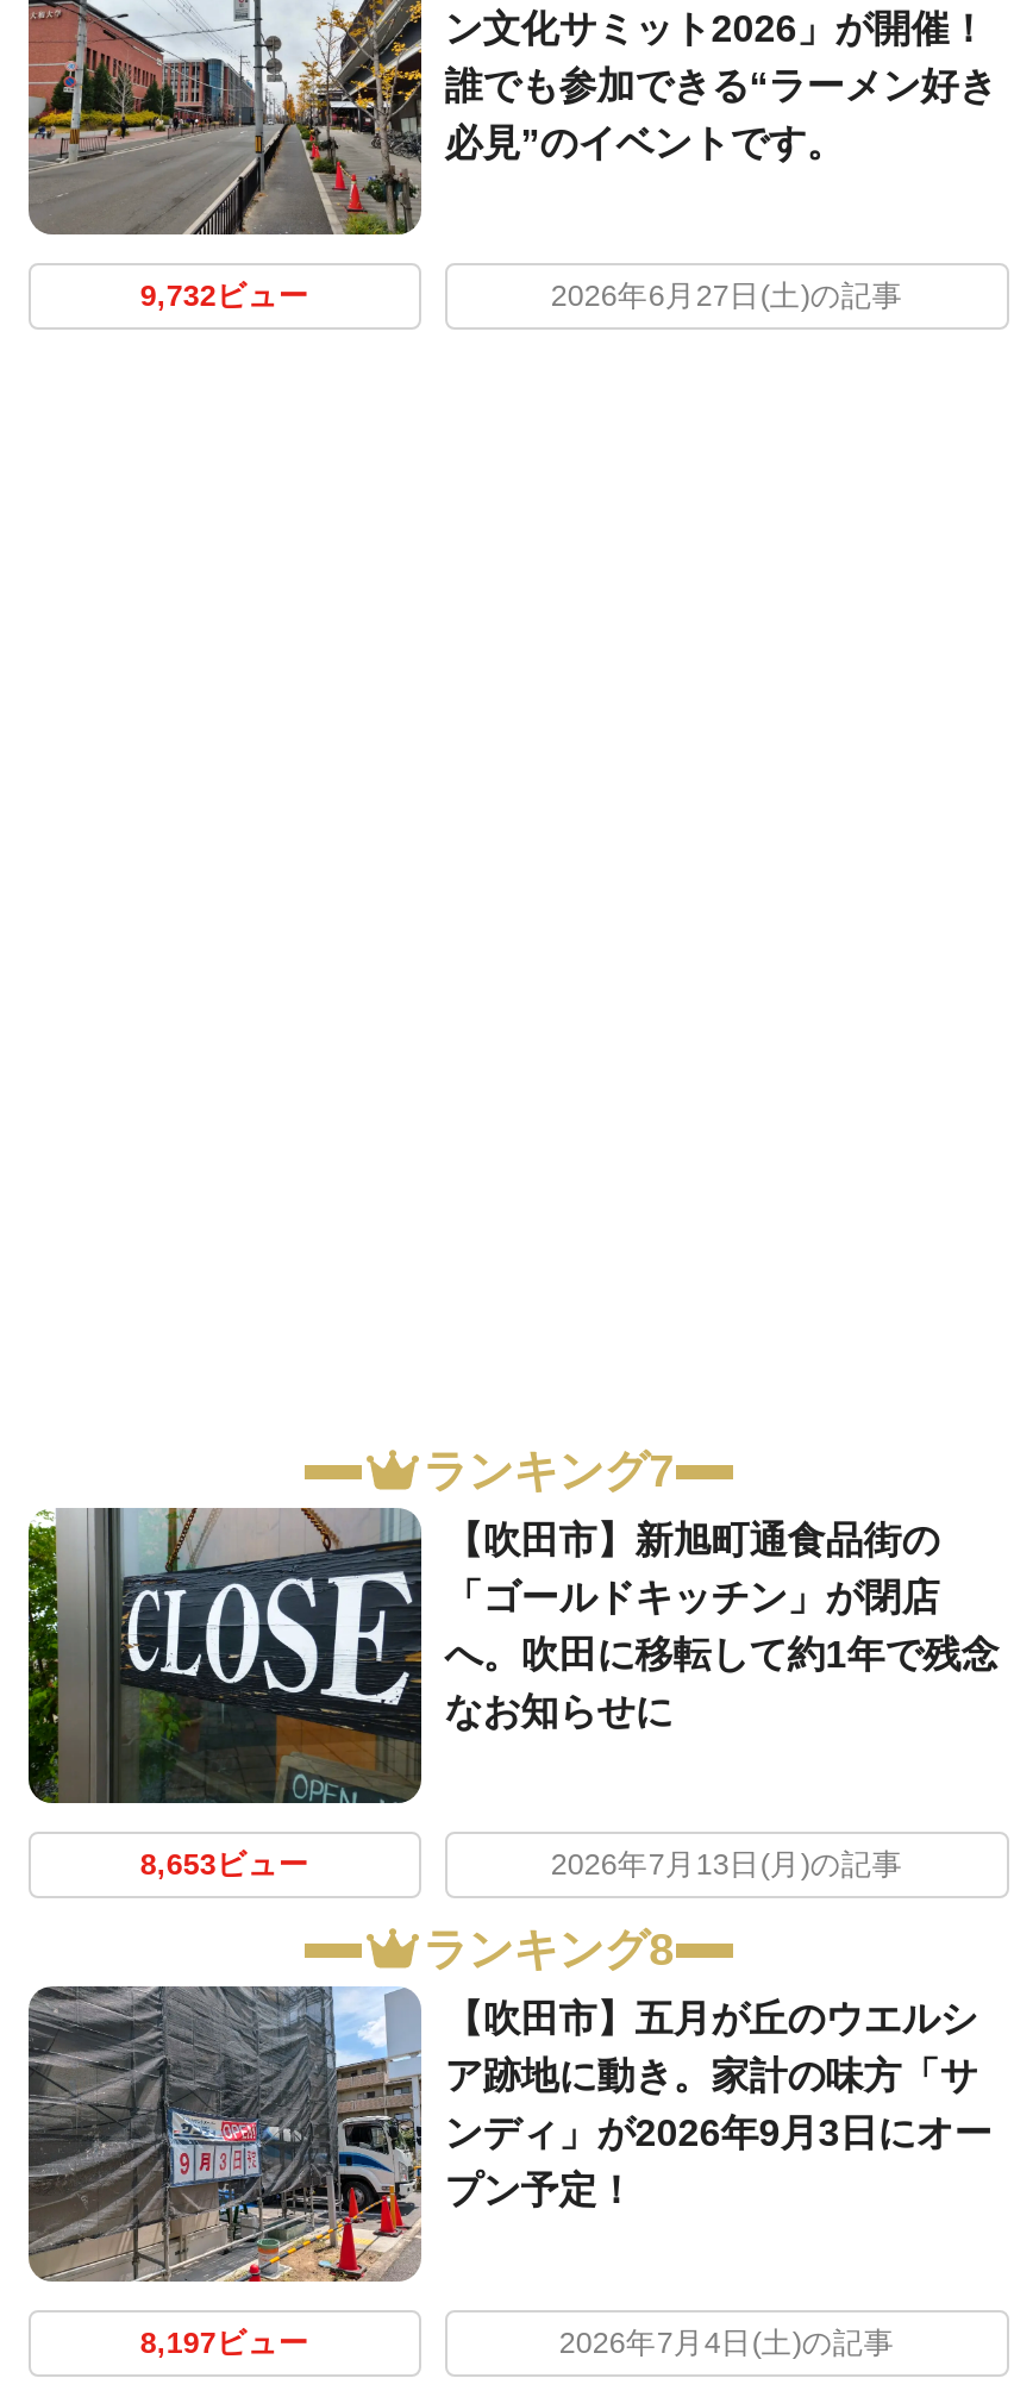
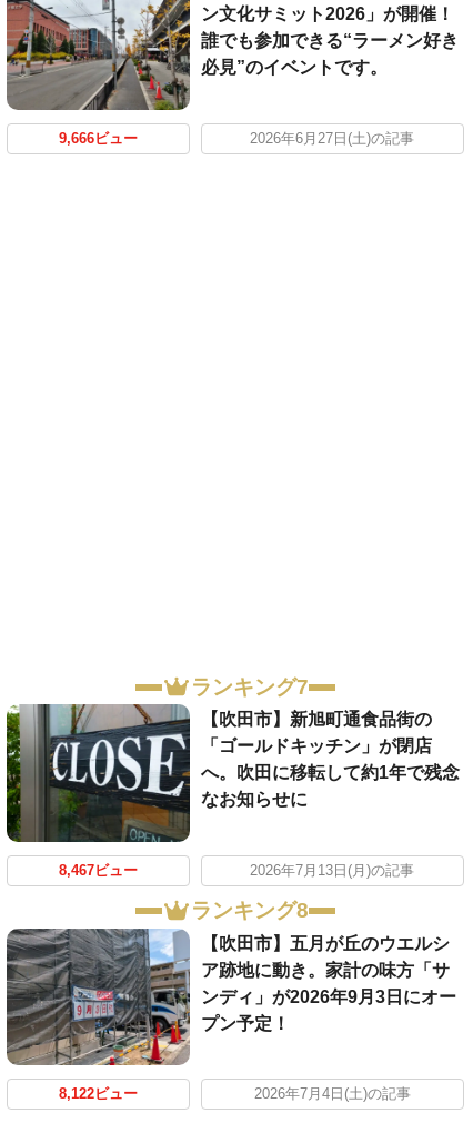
- 9,732ビュー
+ 9,666ビュー

- 8,653ビュー
+ 8,467ビュー

- 8,197ビュー
+ 8,122ビュー
